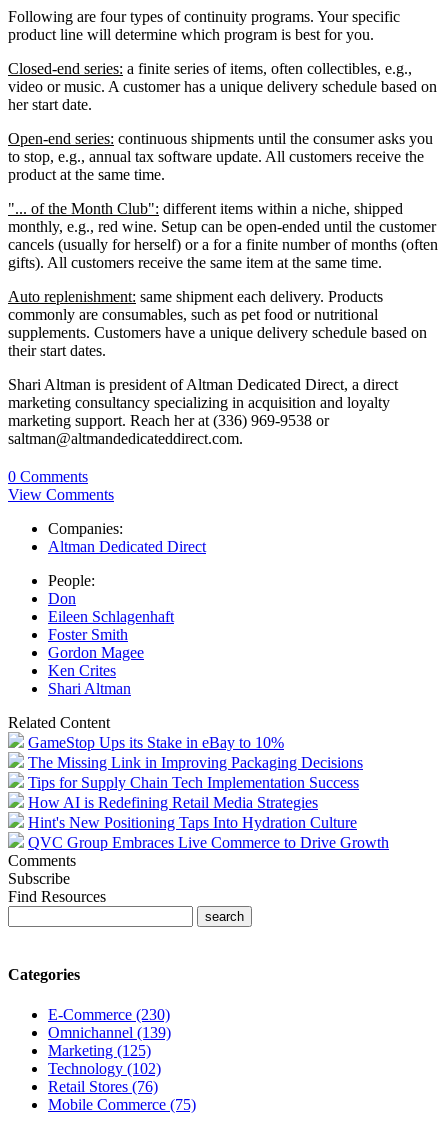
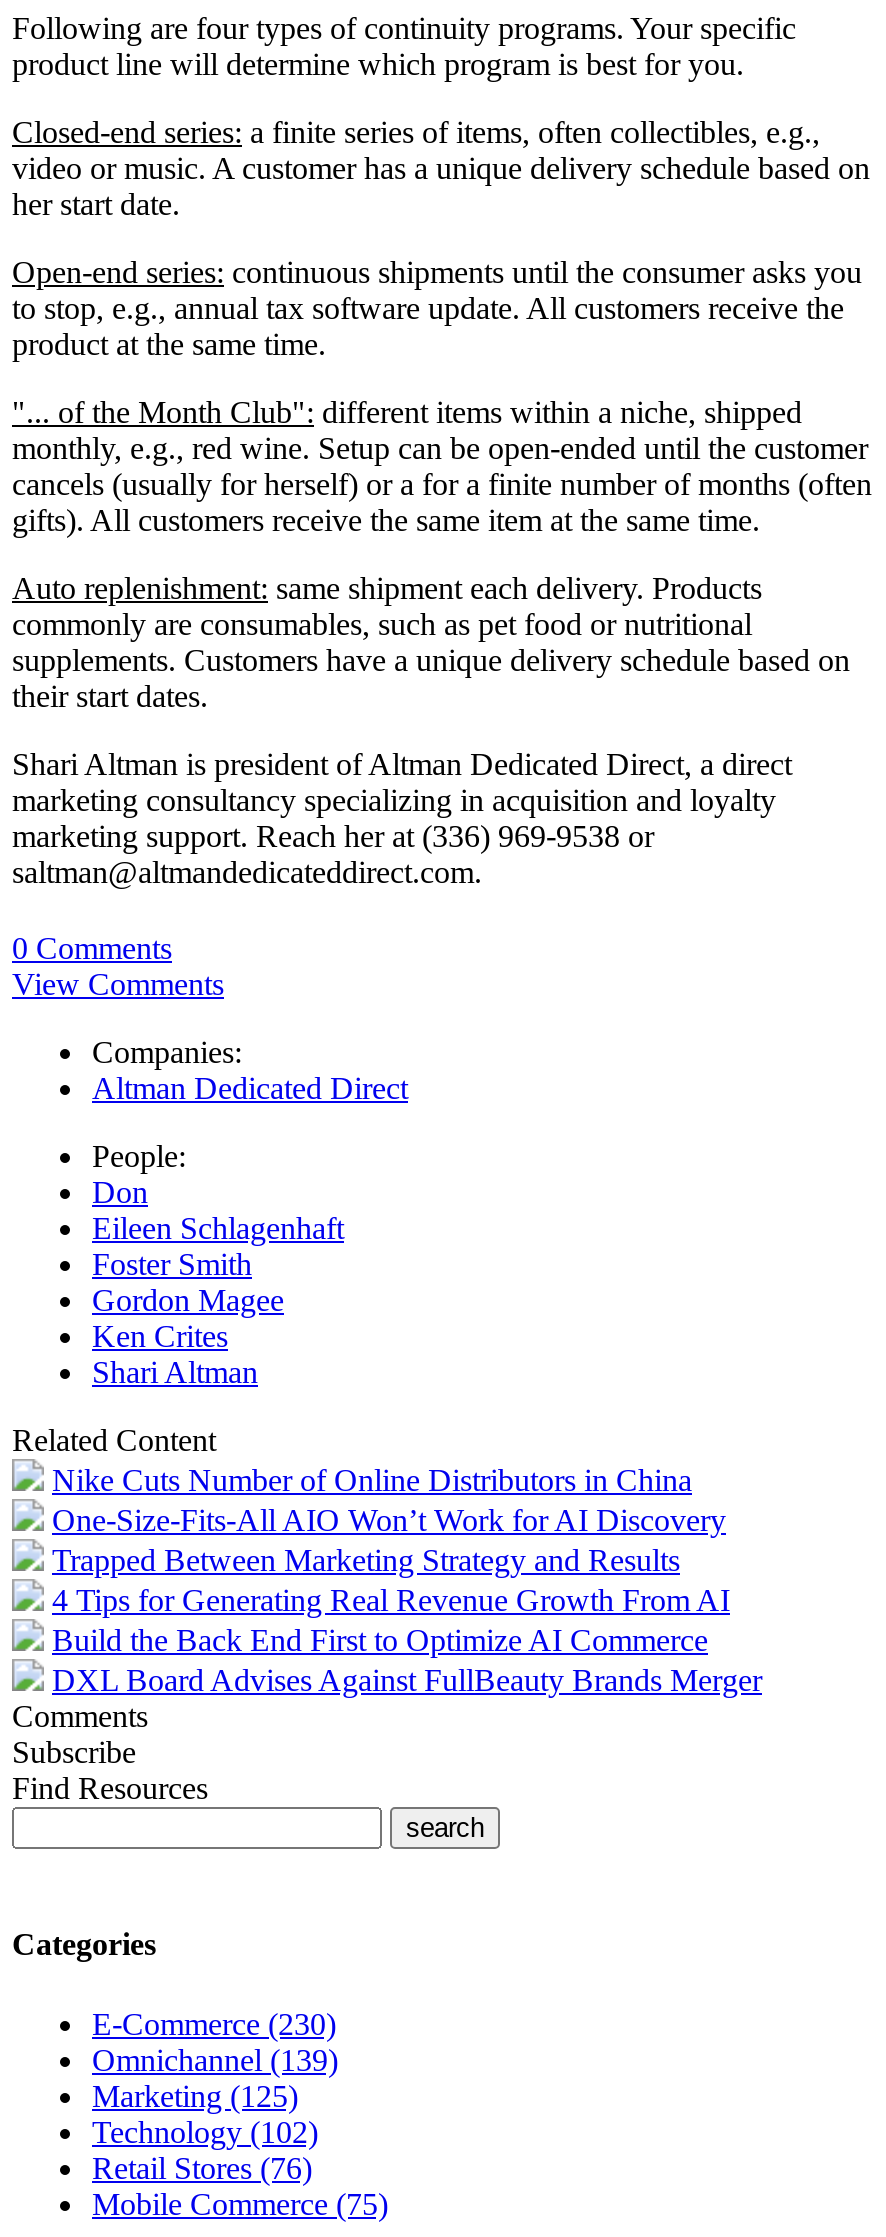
- GameStop Ups its Stake in eBay to 10%
- The Missing Link in Improving Packaging Decisions
- Tips for Supply Chain Tech Implementation Success
- How AI is Redefining Retail Media Strategies
- Hint's New Positioning Taps Into Hydration Culture
- QVC Group Embraces Live Commerce to Drive Growth
+ Nike Cuts Number of Online Distributors in China
+ One-Size-Fits-All AIO Won’t Work for AI Discovery
+ Trapped Between Marketing Strategy and Results
+ 4 Tips for Generating Real Revenue Growth From AI
+ Build the Back End First to Optimize AI Commerce
+ DXL Board Advises Against FullBeauty Brands Merger
